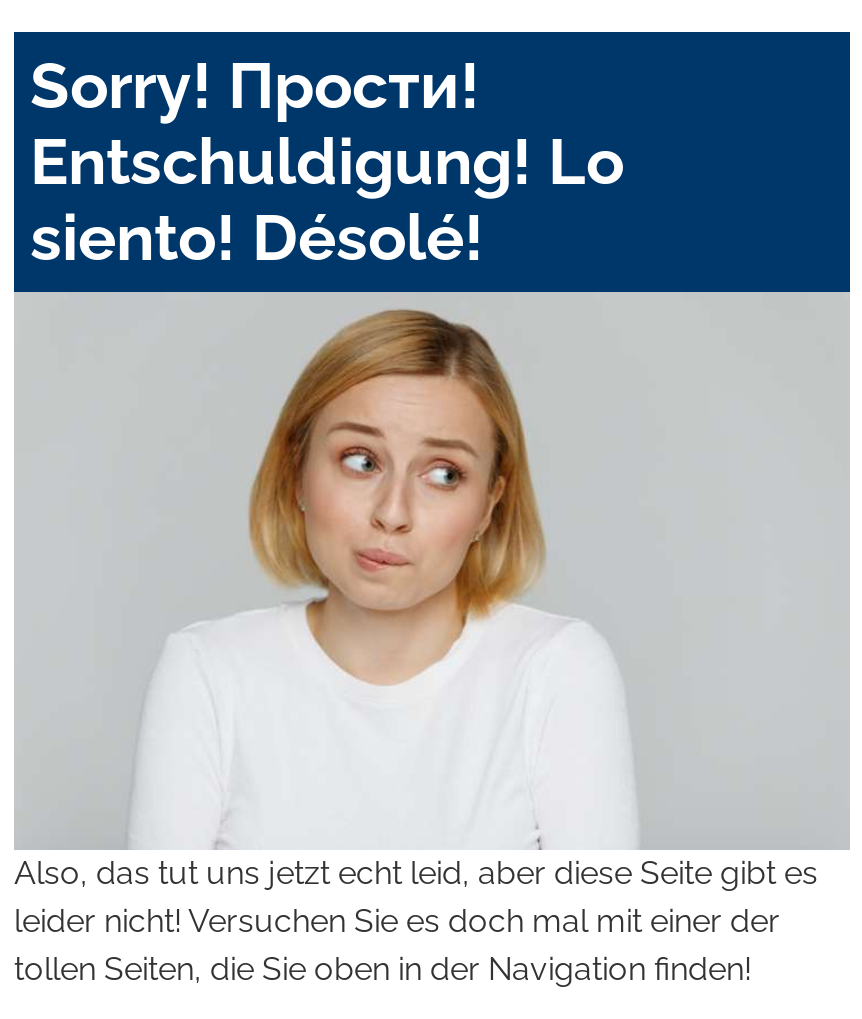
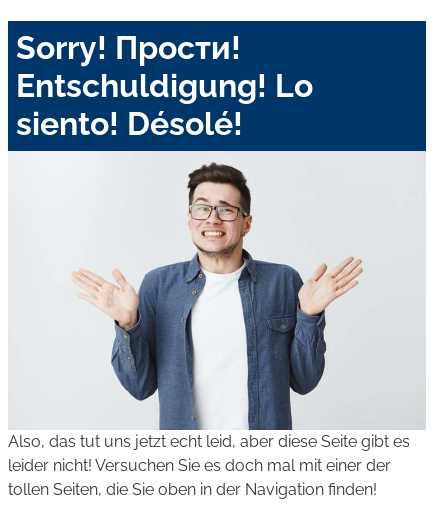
- [image]
+ [image]
